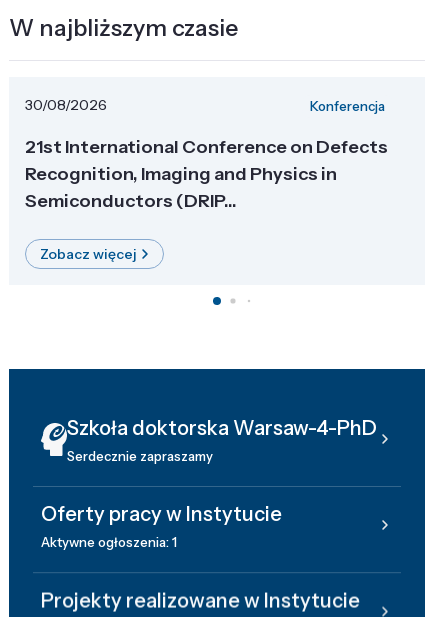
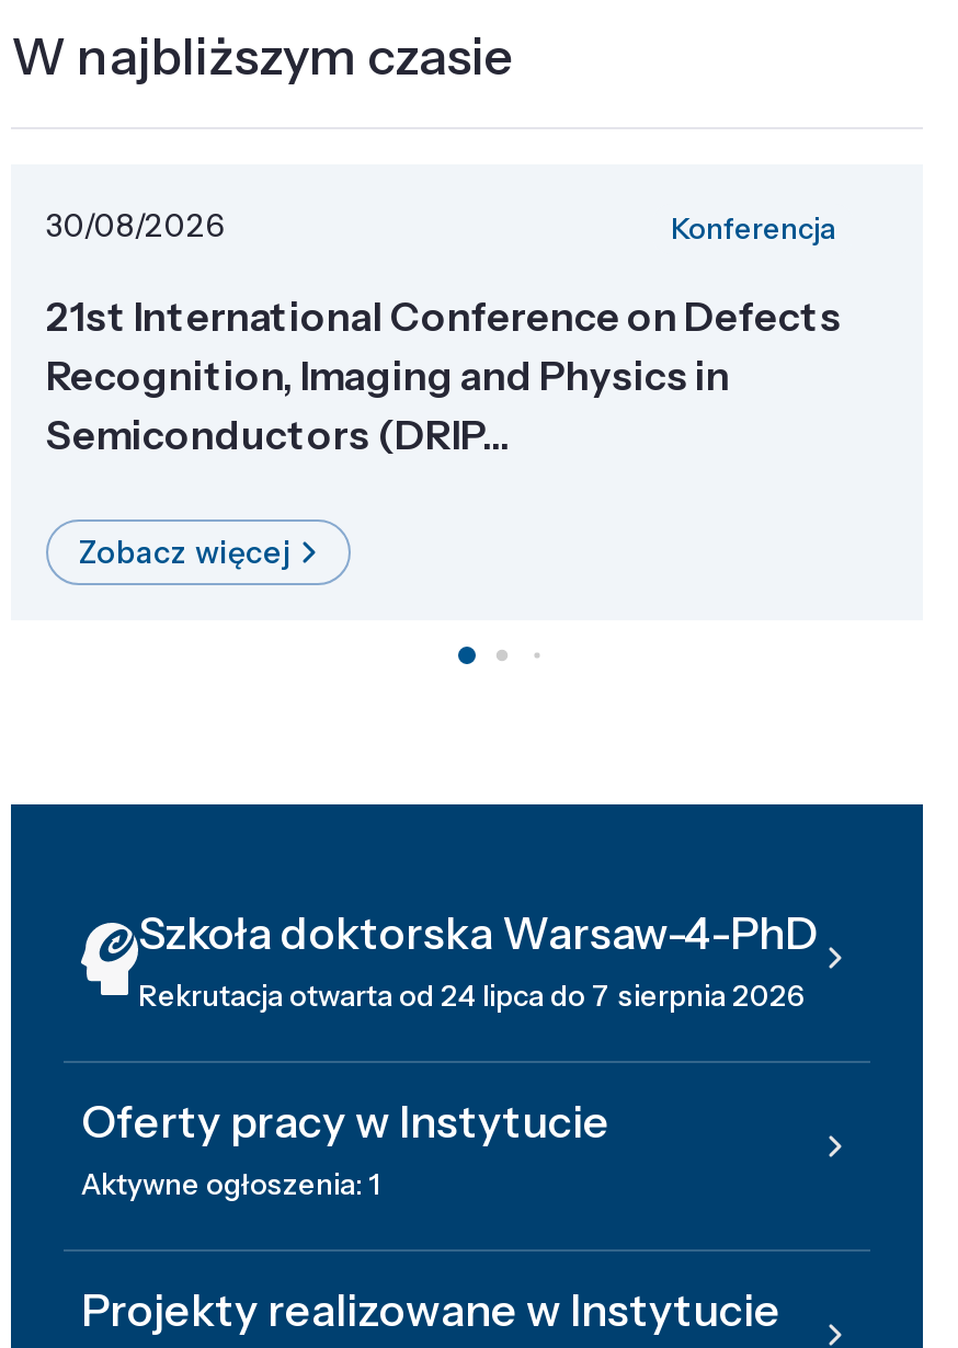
- Serdecznie zapraszamy
+ Rekrutacja otwarta od 24 lipca do 7 sierpnia 2026
